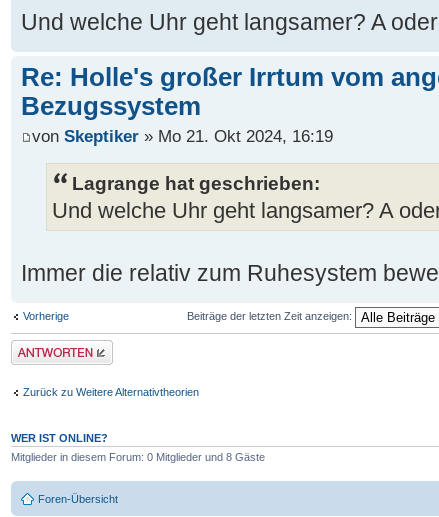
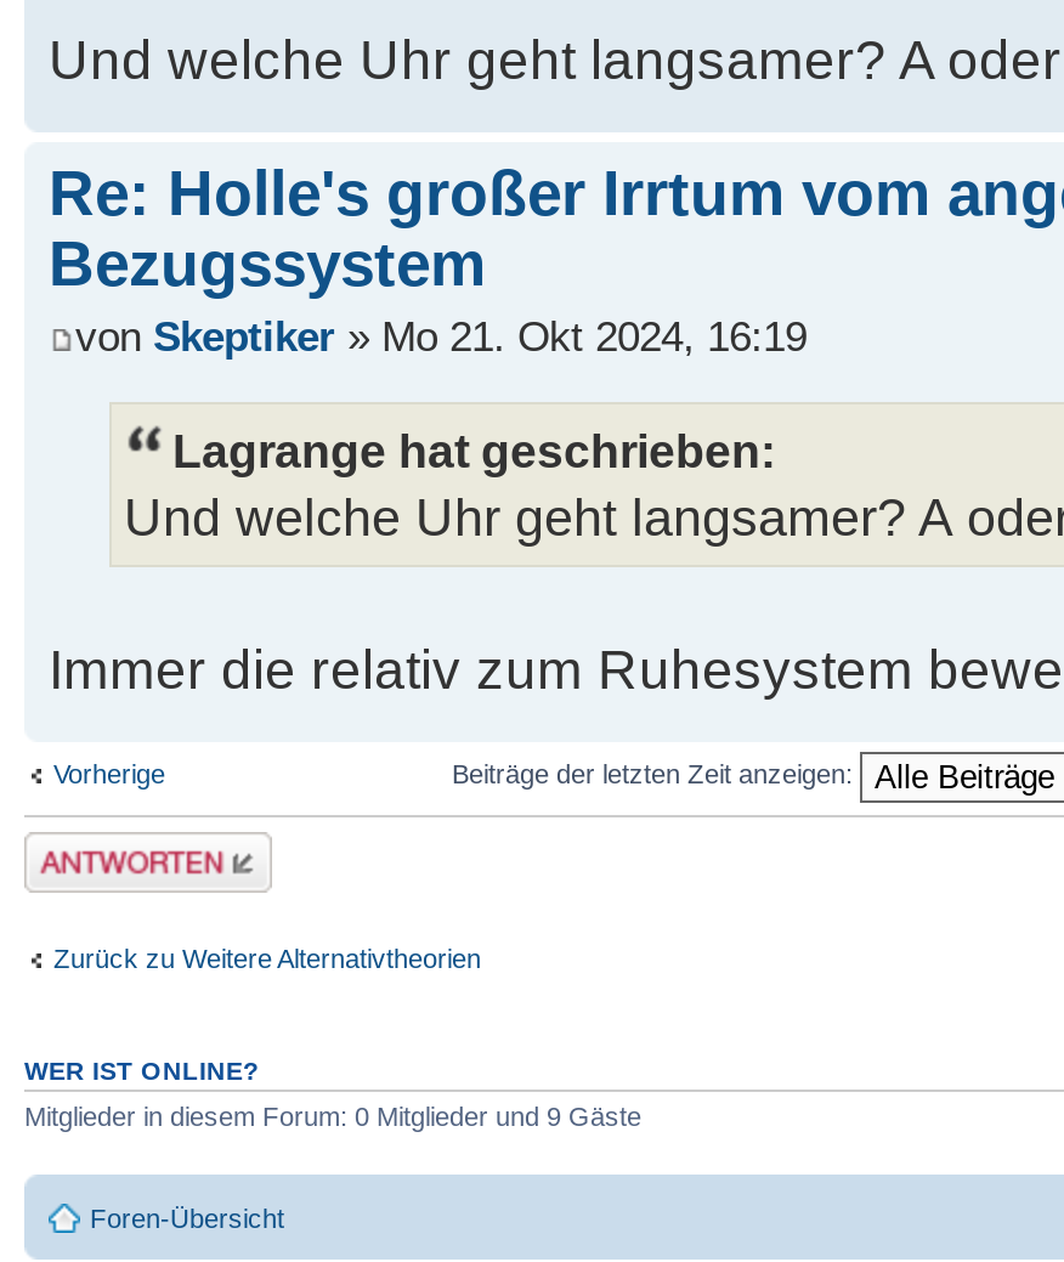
- Mitglieder in diesem Forum: 0 Mitglieder und 8 Gäste
+ Mitglieder in diesem Forum: 0 Mitglieder und 9 Gäste
